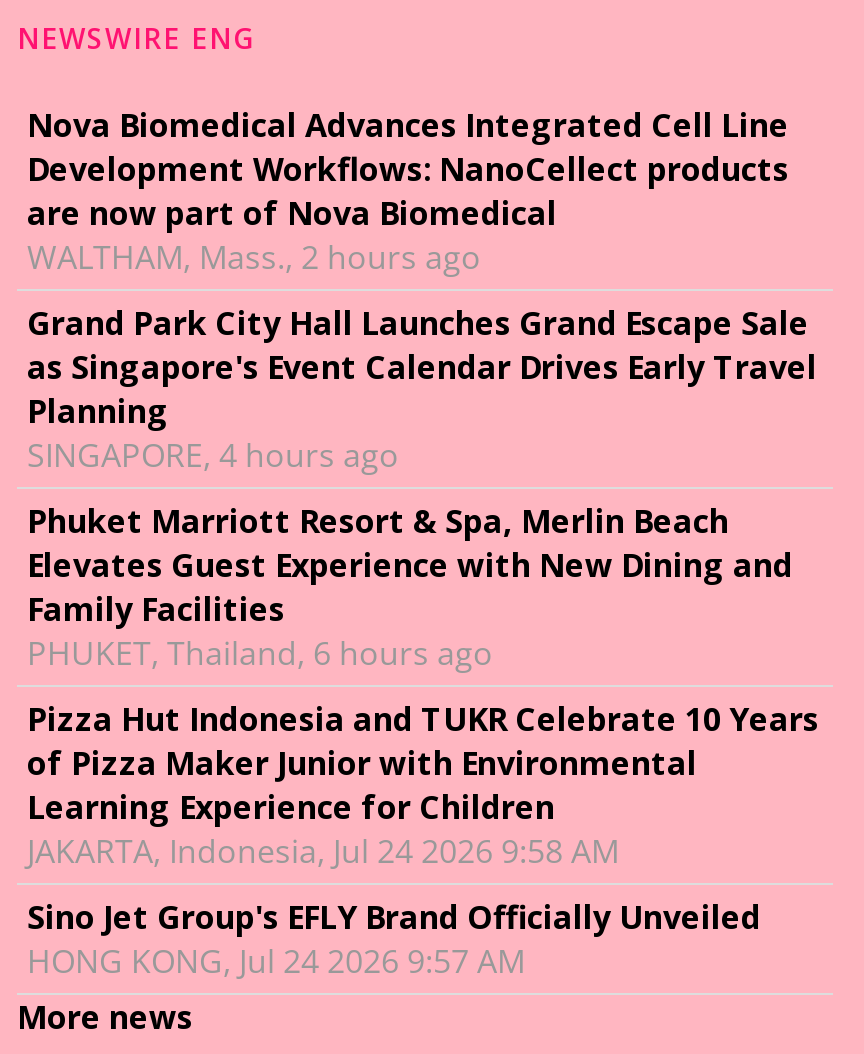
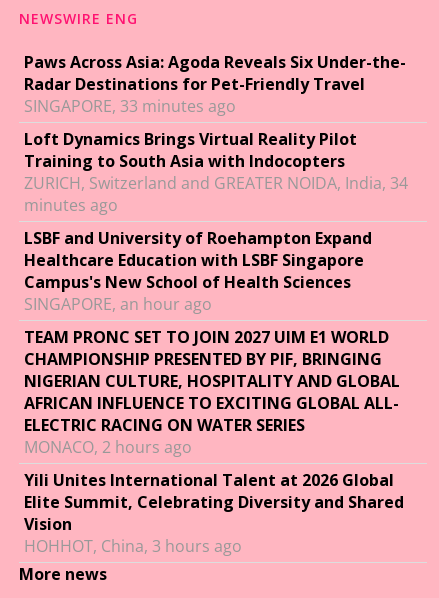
- Nova Biomedical Advances Integrated Cell Line
- Development Workflows: NanoCellect products
- are now part of Nova Biomedical
- WALTHAM, Mass., 2 hours ago
+ Paws Across Asia: Agoda Reveals Six Under-the-
+ Radar Destinations for Pet-Friendly Travel
+ SINGAPORE, 33 minutes ago

- Grand Park City Hall Launches Grand Escape Sale
- as Singapore's Event Calendar Drives Early Travel
- Planning
- SINGAPORE, 4 hours ago
+ Loft Dynamics Brings Virtual Reality Pilot
+ Training to South Asia with Indocopters
+ ZURICH, Switzerland and GREATER NOIDA, India, 34
+ minutes ago

- Phuket Marriott Resort & Spa, Merlin Beach
- Elevates Guest Experience with New Dining and
- Family Facilities
- PHUKET, Thailand, 6 hours ago
+ LSBF and University of Roehampton Expand
+ Healthcare Education with LSBF Singapore
+ Campus's New School of Health Sciences
+ SINGAPORE, an hour ago

- Pizza Hut Indonesia and TUKR Celebrate 10 Years
- of Pizza Maker Junior with Environmental
- Learning Experience for Children
- JAKARTA, Indonesia, Jul 24 2026 9:58 AM
+ TEAM PRONC SET TO JOIN 2027 UIM E1 WORLD
+ CHAMPIONSHIP PRESENTED BY PIF, BRINGING
+ NIGERIAN CULTURE, HOSPITALITY AND GLOBAL
+ AFRICAN INFLUENCE TO EXCITING GLOBAL ALL-
+ ELECTRIC RACING ON WATER SERIES
+ MONACO, 2 hours ago

- Sino Jet Group's EFLY Brand Officially Unveiled
- HONG KONG, Jul 24 2026 9:57 AM
+ Yili Unites International Talent at 2026 Global
+ Elite Summit, Celebrating Diversity and Shared
+ Vision
+ HOHHOT, China, 3 hours ago
